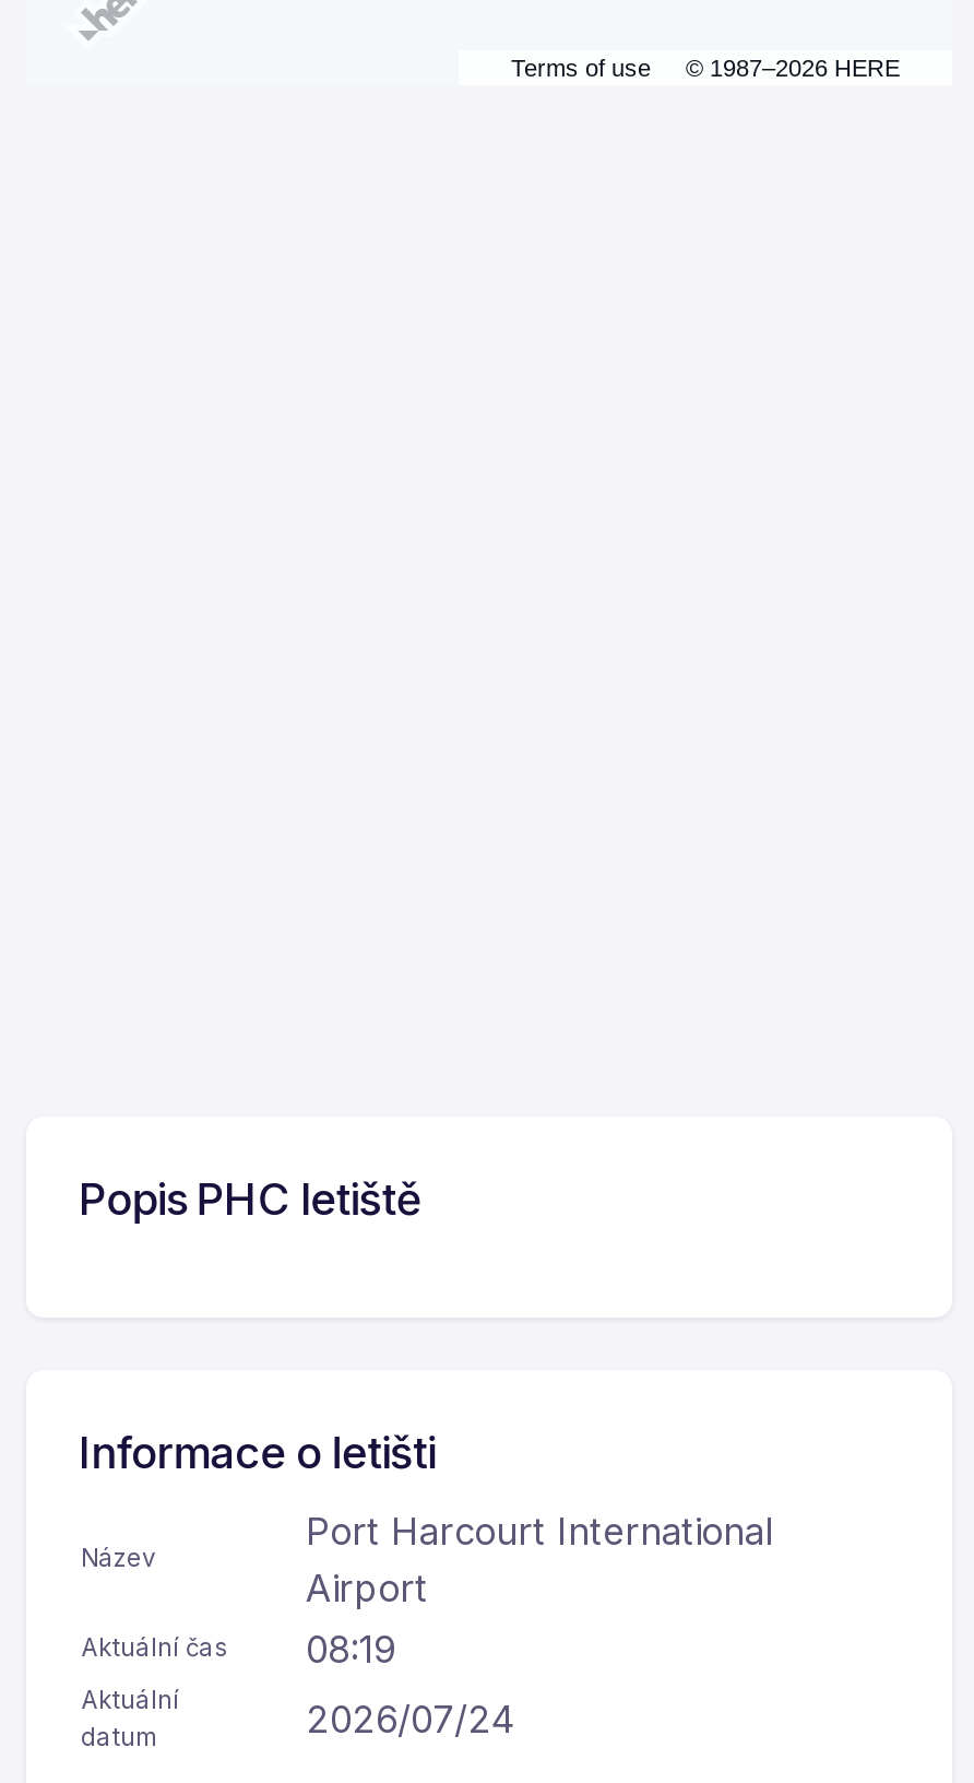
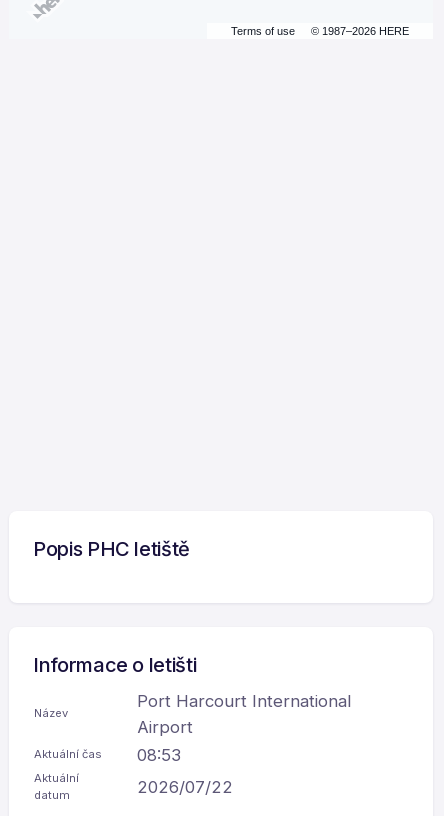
- 08:19
+ 08:53

- 2026/07/24
+ 2026/07/22
